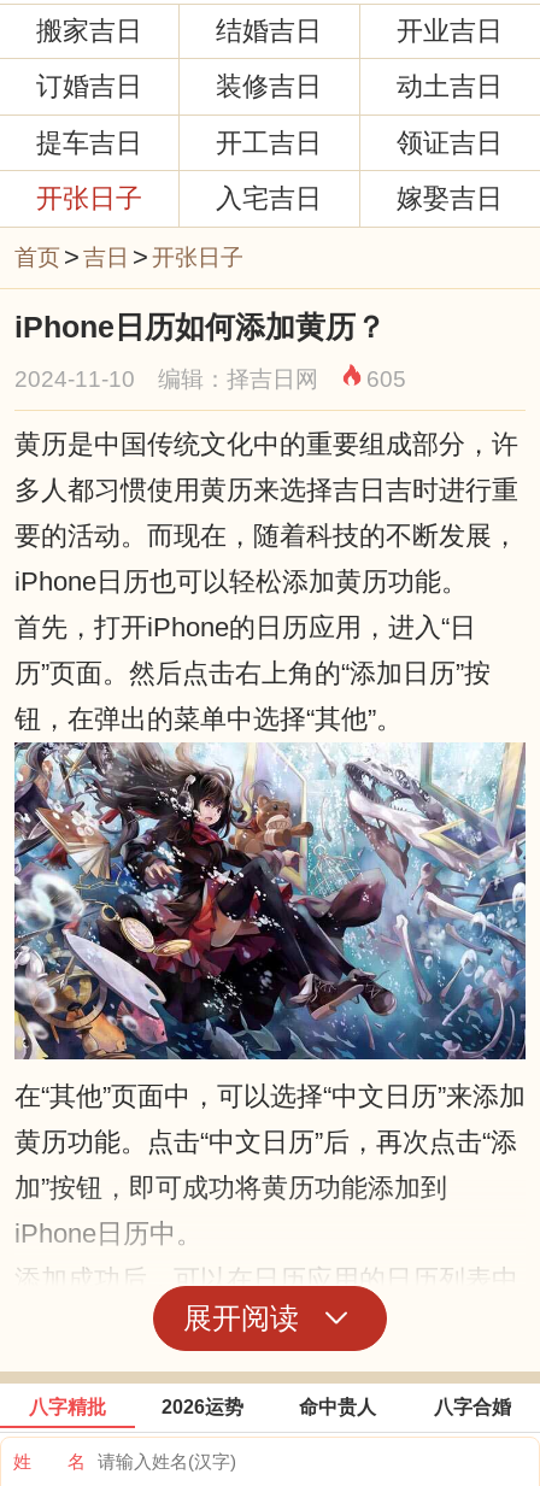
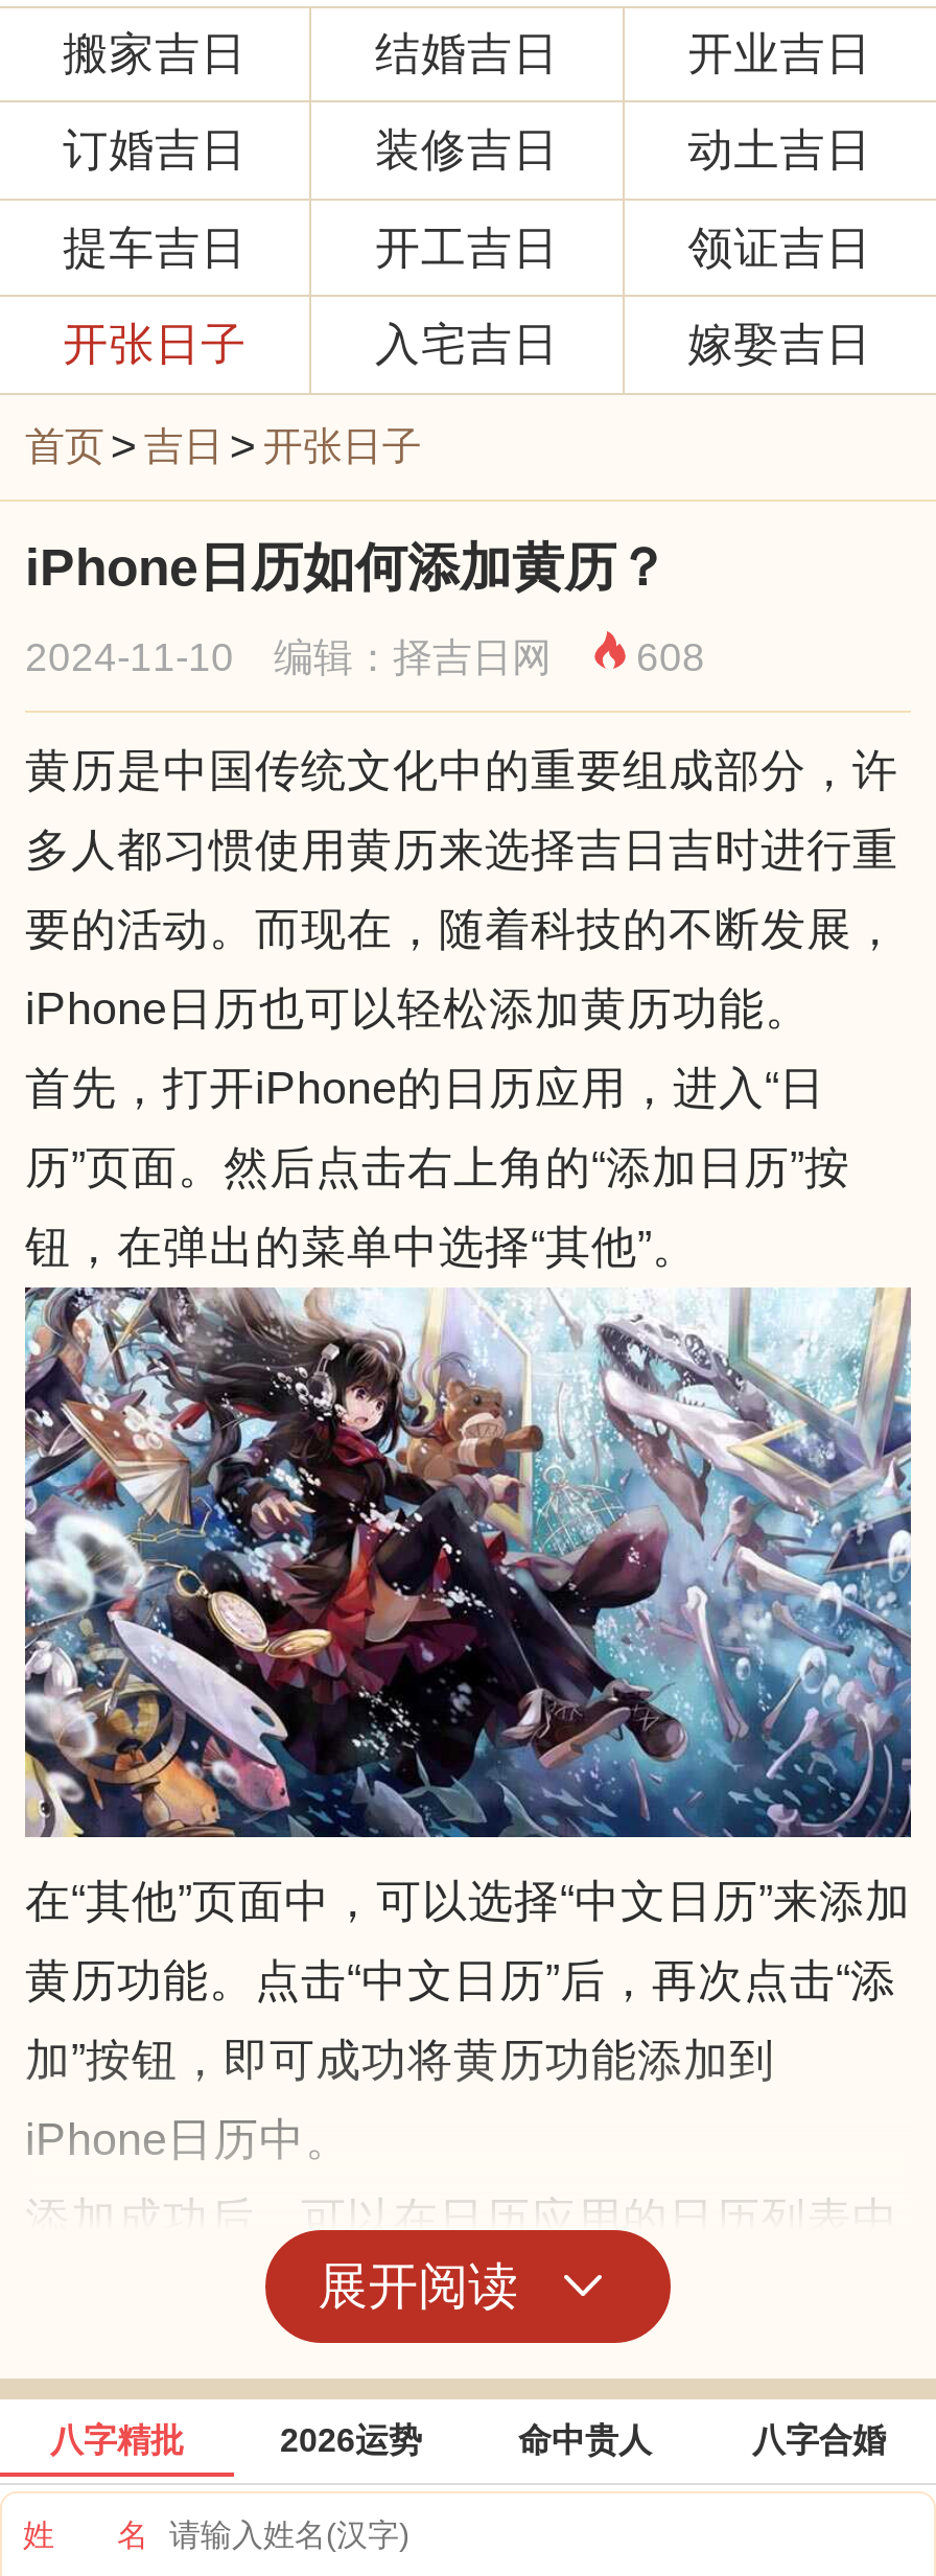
- 2024-11-10 编辑：择吉日网 605
+ 2024-11-10 编辑：择吉日网 608
